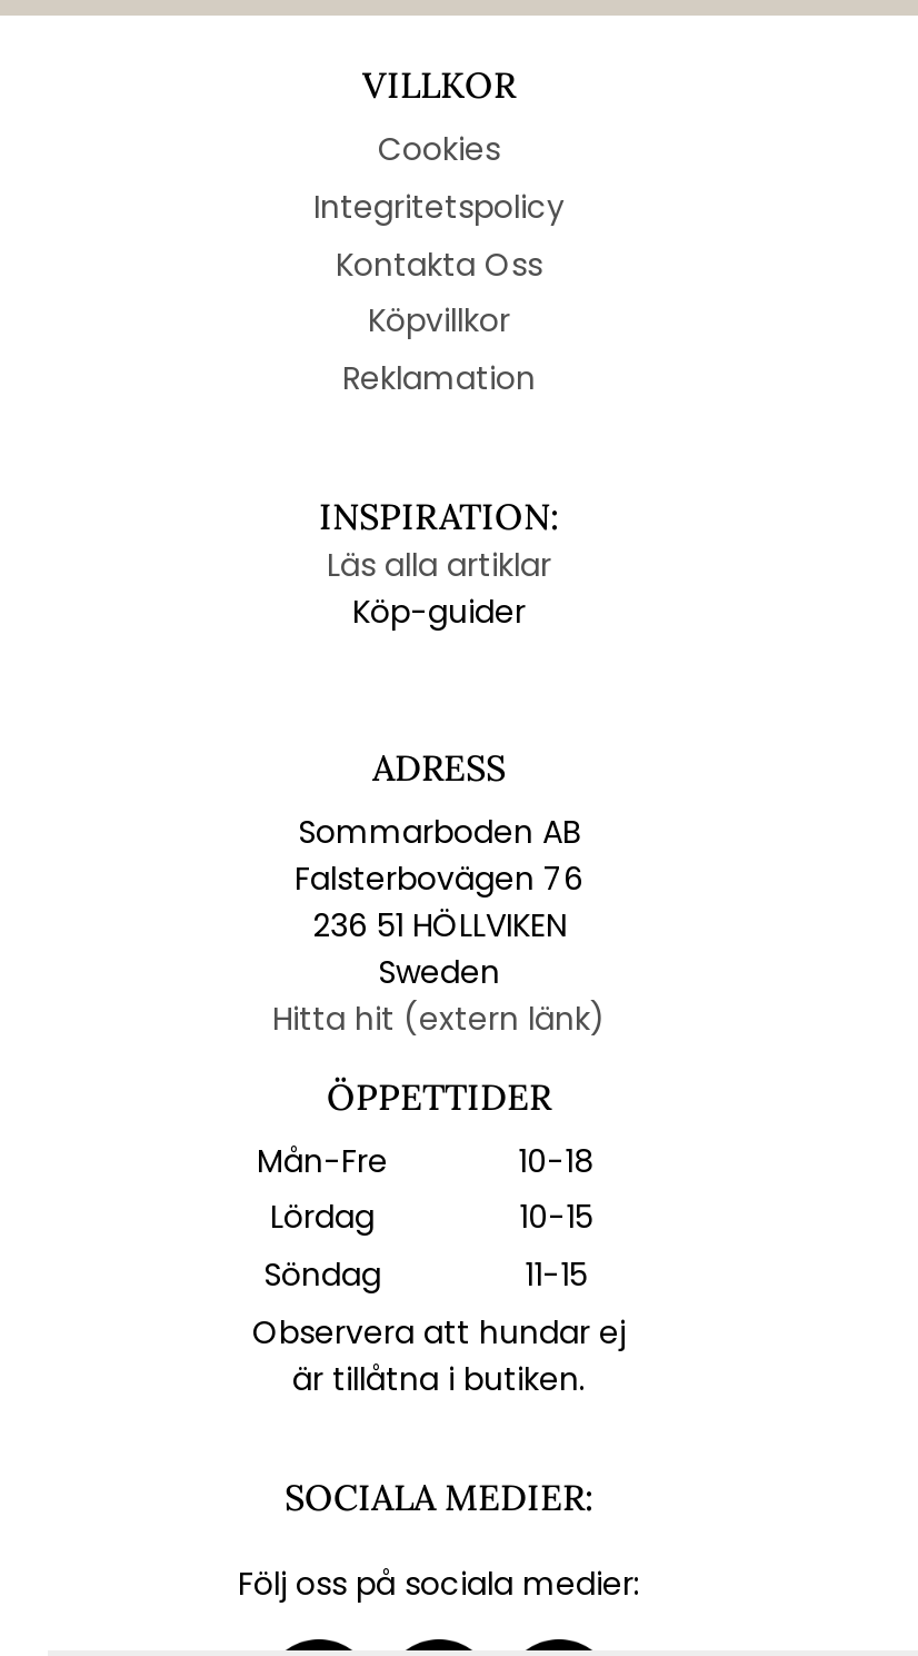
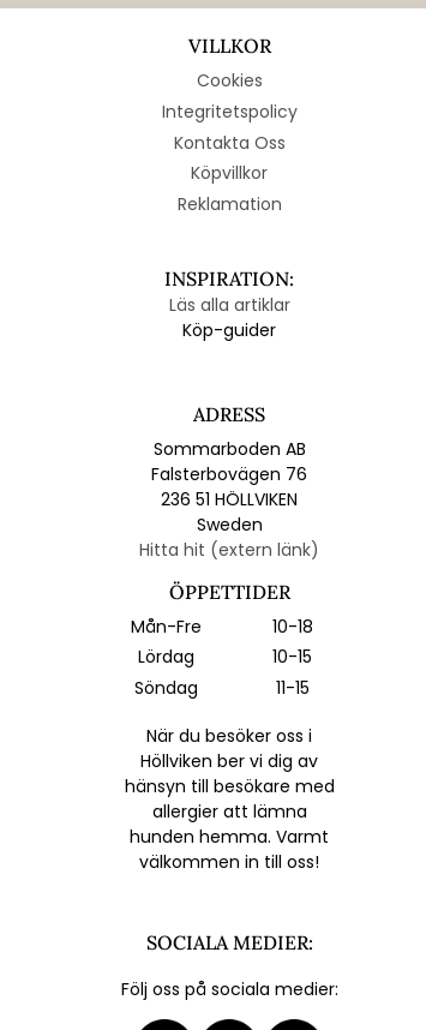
- Observera att hundar ej
- är tillåtna i butiken.
+ När du besöker oss i
+ Höllviken ber vi dig av
+ hänsyn till besökare med
+ allergier att lämna
+ hunden hemma. Varmt
+ välkommen in till oss!
